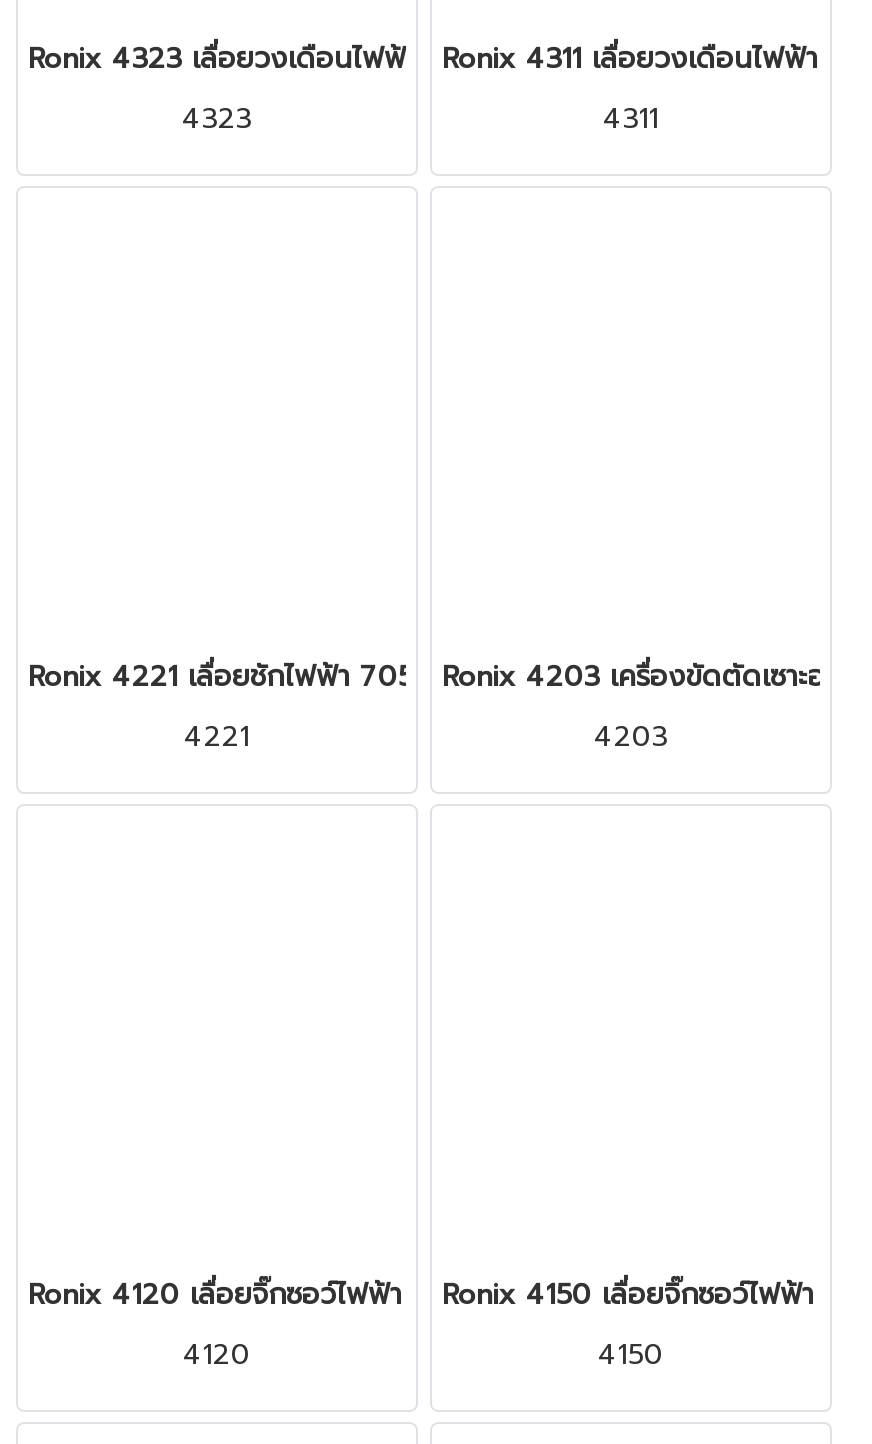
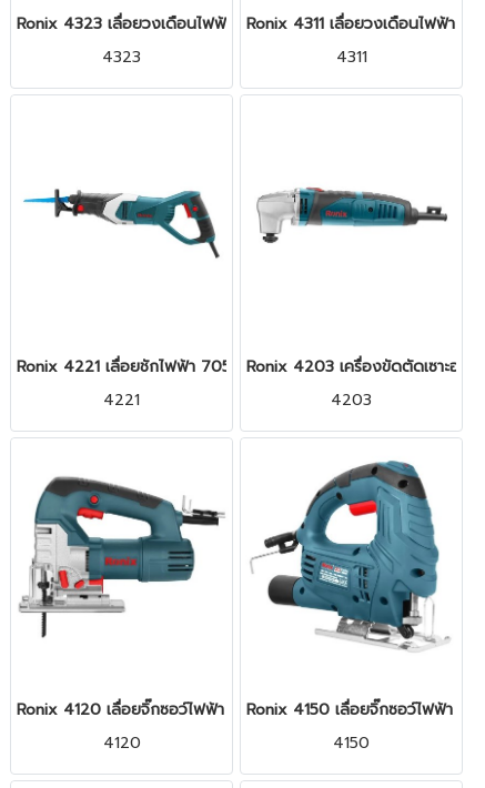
+ [image]

+ [image]

+ [image]

+ [image]
